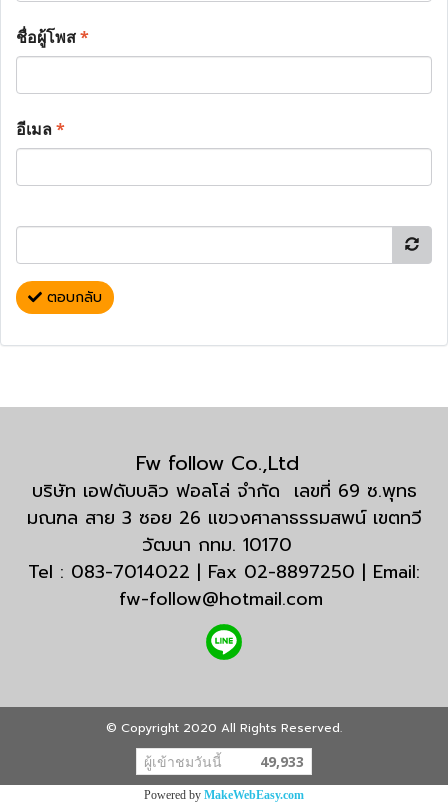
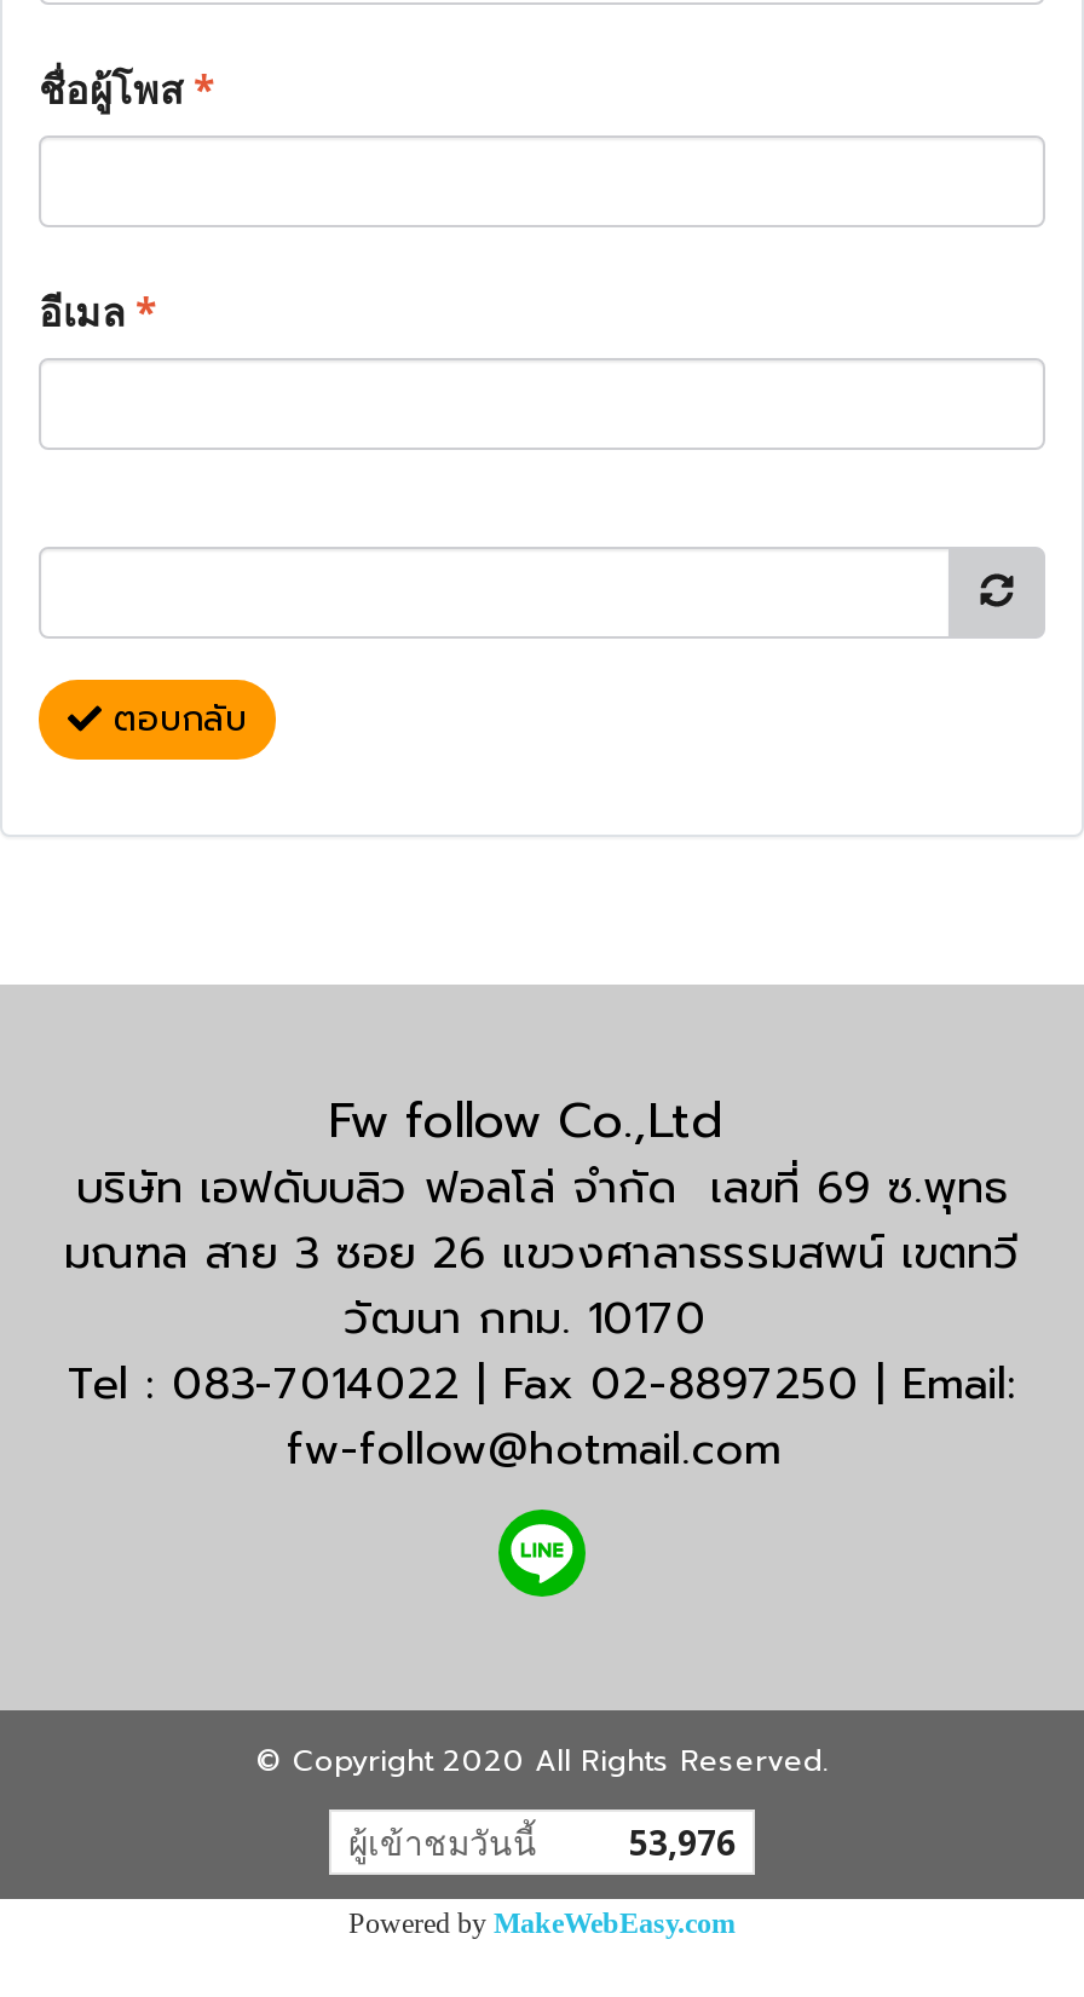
- ผู้เข้าชมวันนี้ 49,933
+ ผู้เข้าชมวันนี้ 53,976
